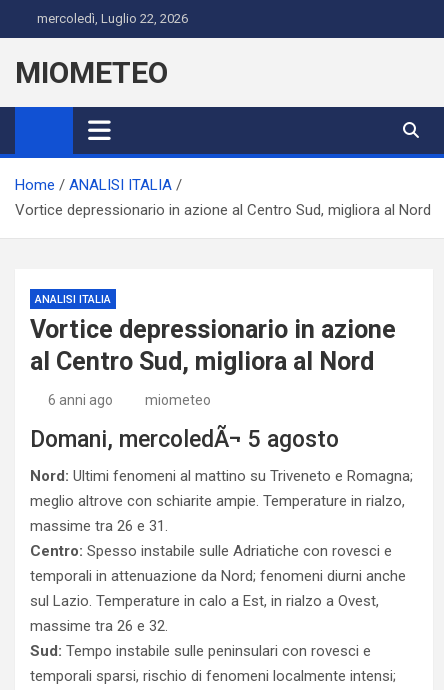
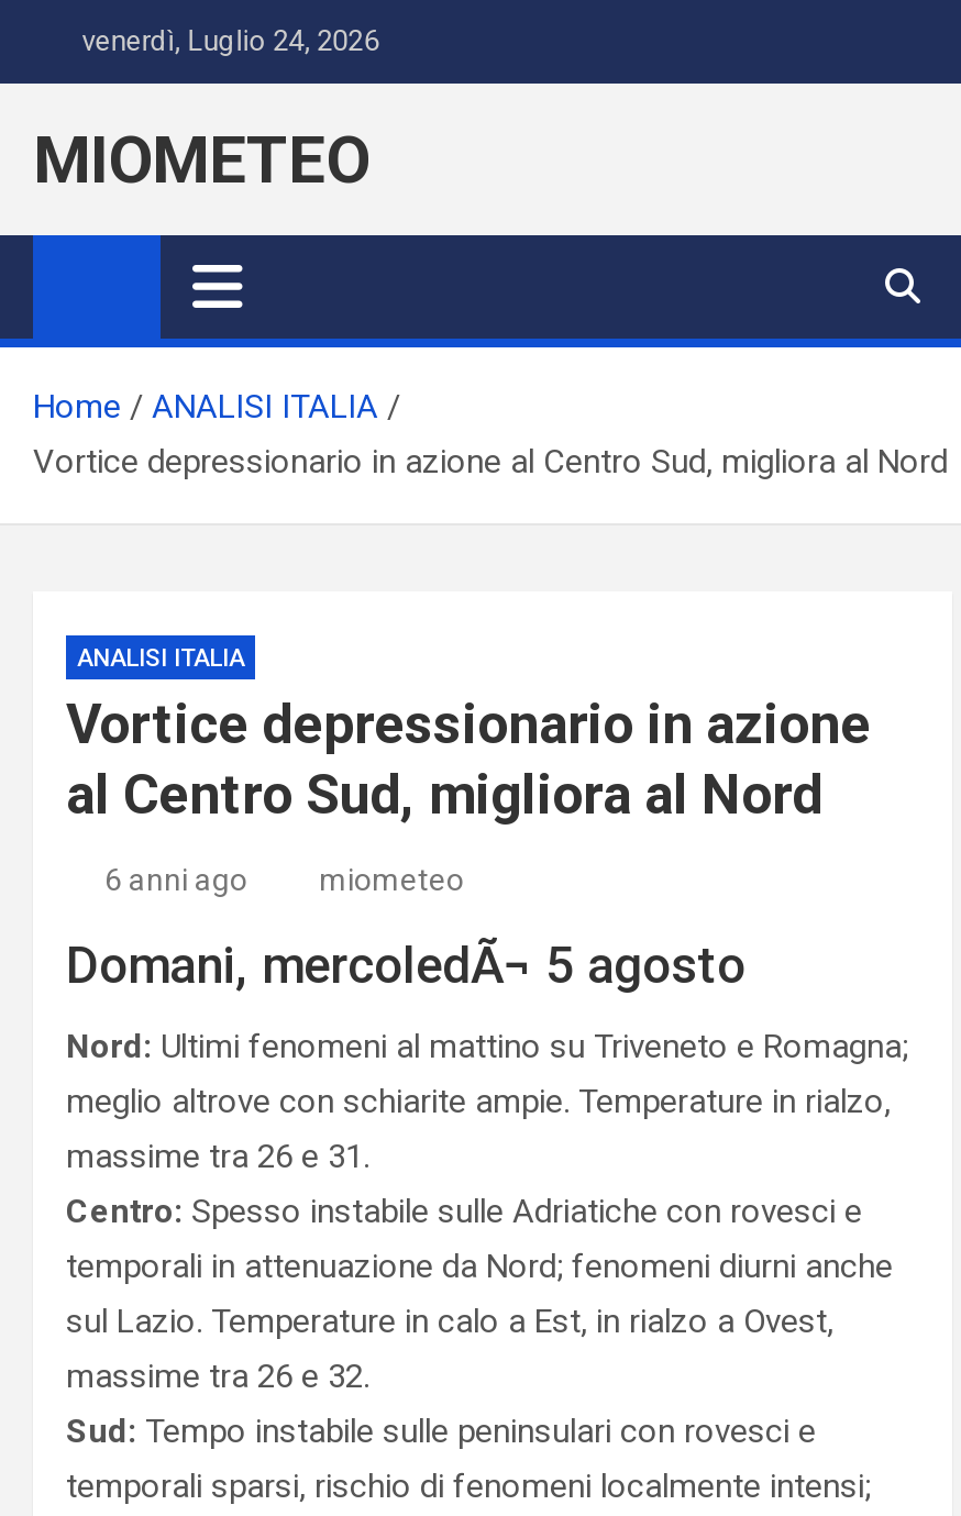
- mercoledì, Luglio 22, 2026
+ venerdì, Luglio 24, 2026
